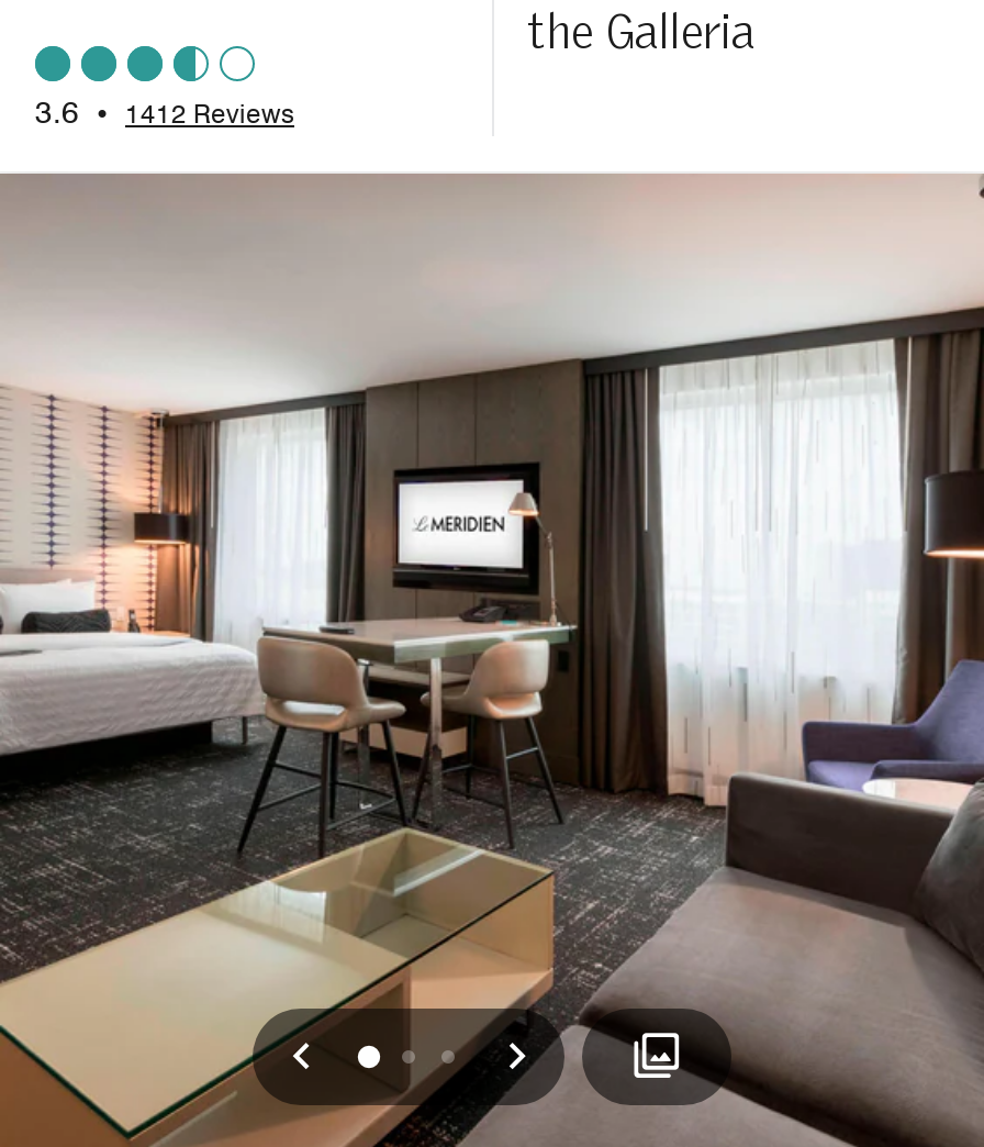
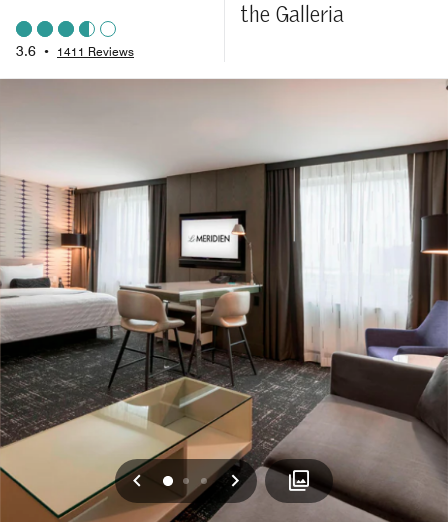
- 3.6 • 1412 Reviews
+ 3.6 • 1411 Reviews
